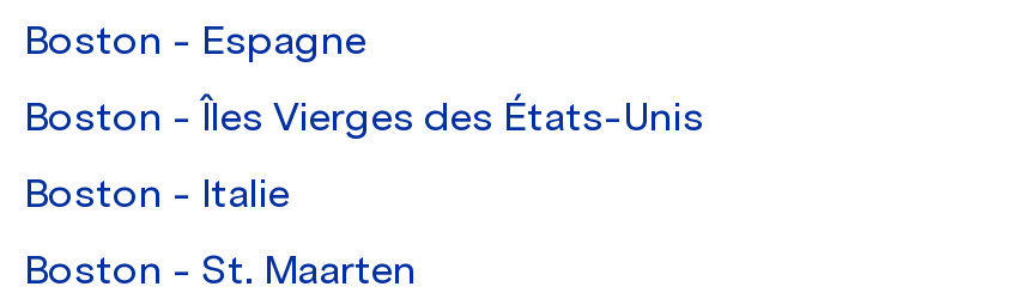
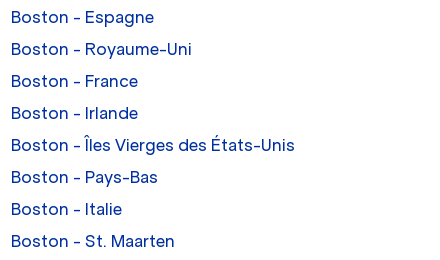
+ Boston - Royaume-Uni
+ Boston - France
+ Boston - Irlande

+ Boston - Pays-Bas
